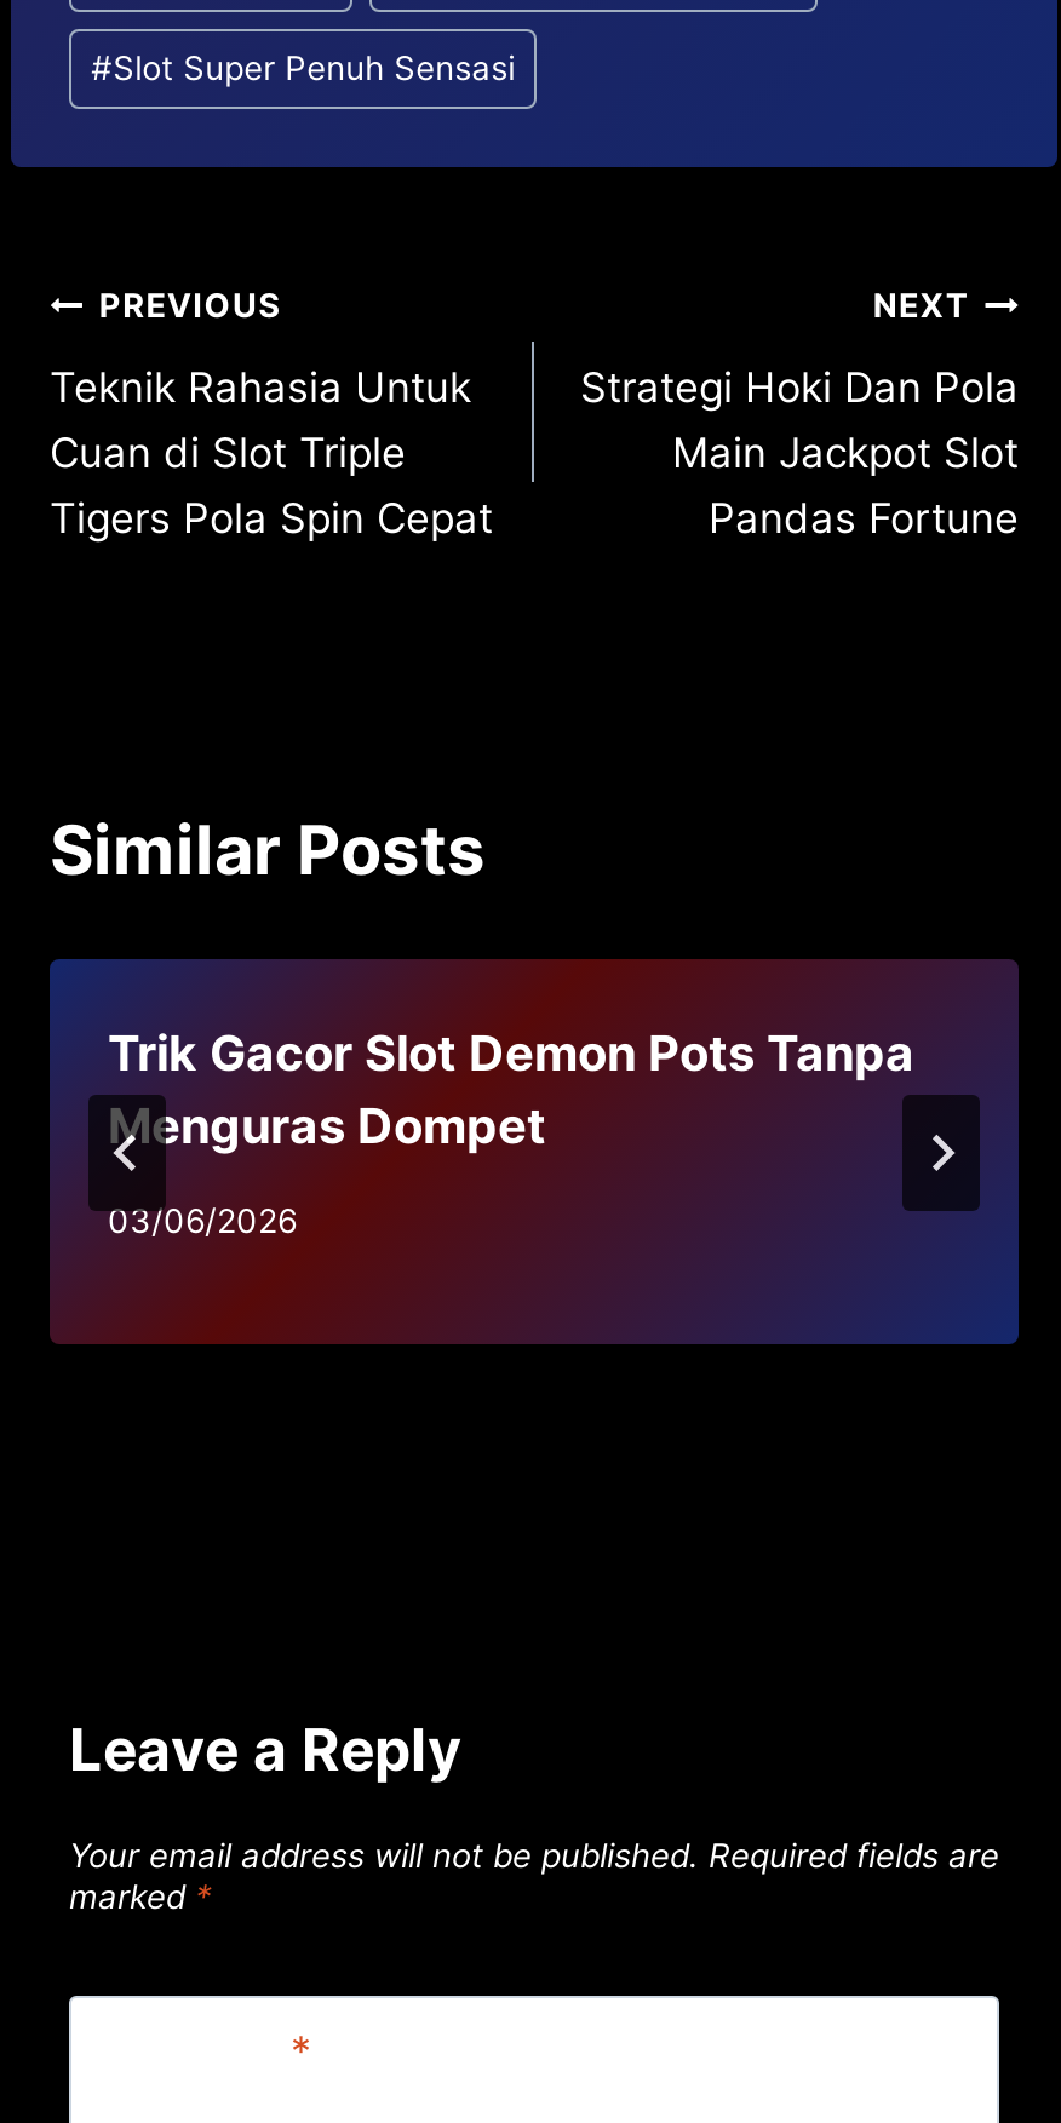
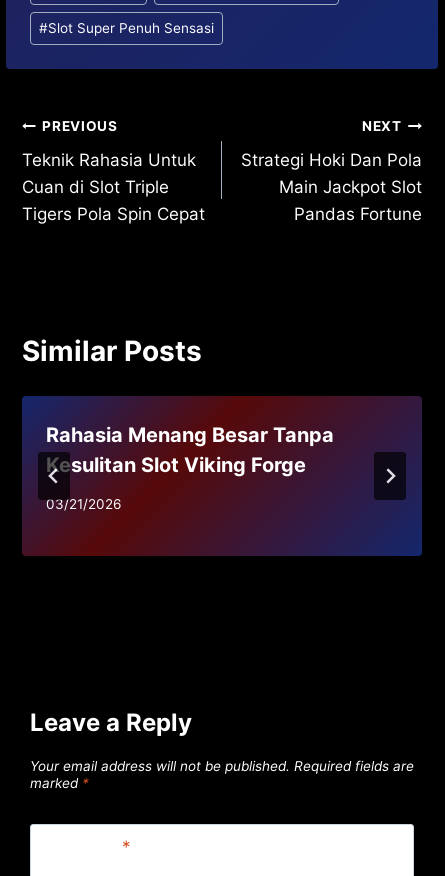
- Trik Gacor Slot Demon Pots Tanpa
- Menguras Dompet
+ Rahasia Menang Besar Tanpa
+ Kesulitan Slot Viking Forge

- 03/06/2026
+ 03/21/2026
